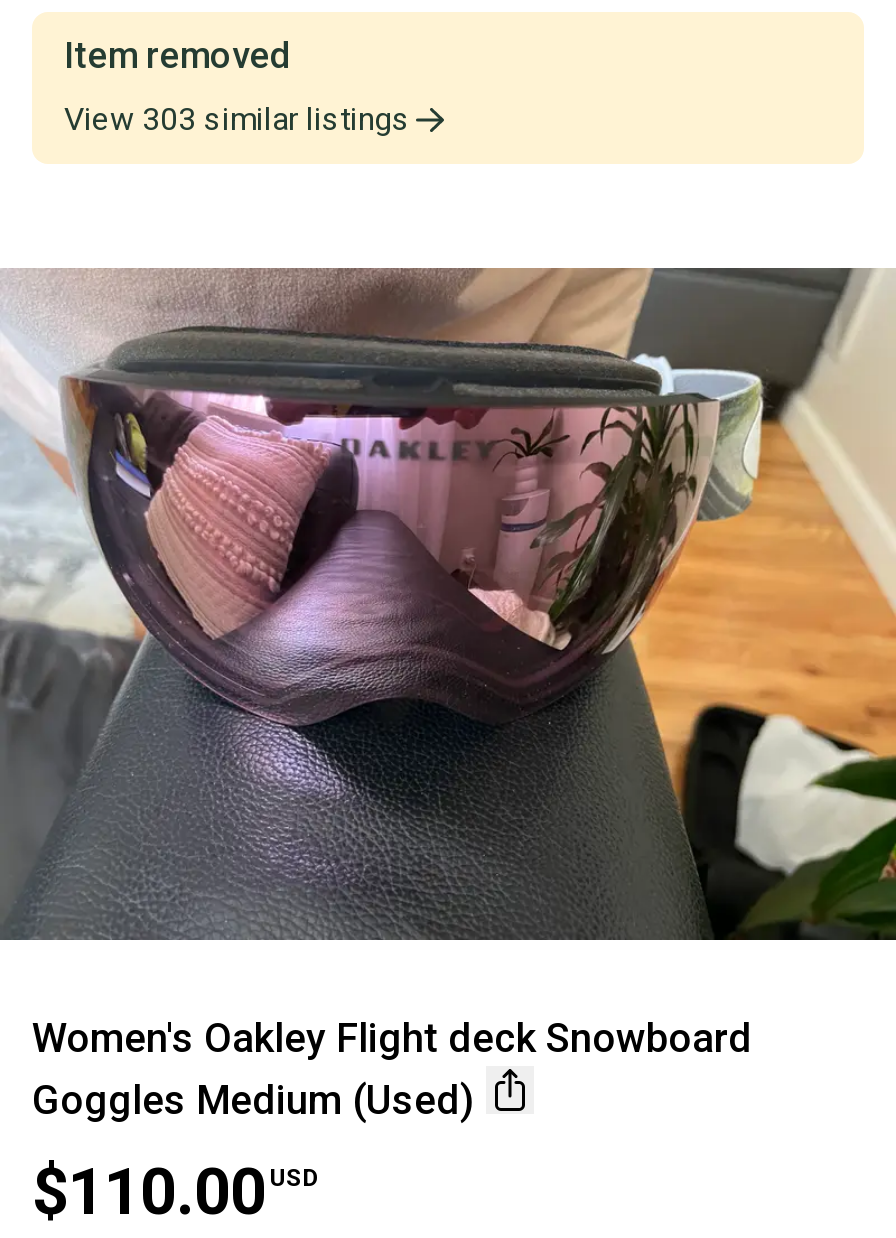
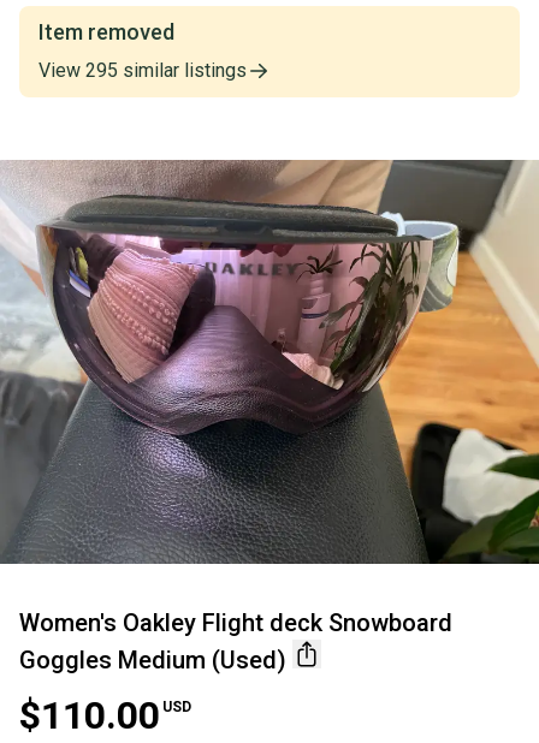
- View 303 similar listings
+ View 295 similar listings
